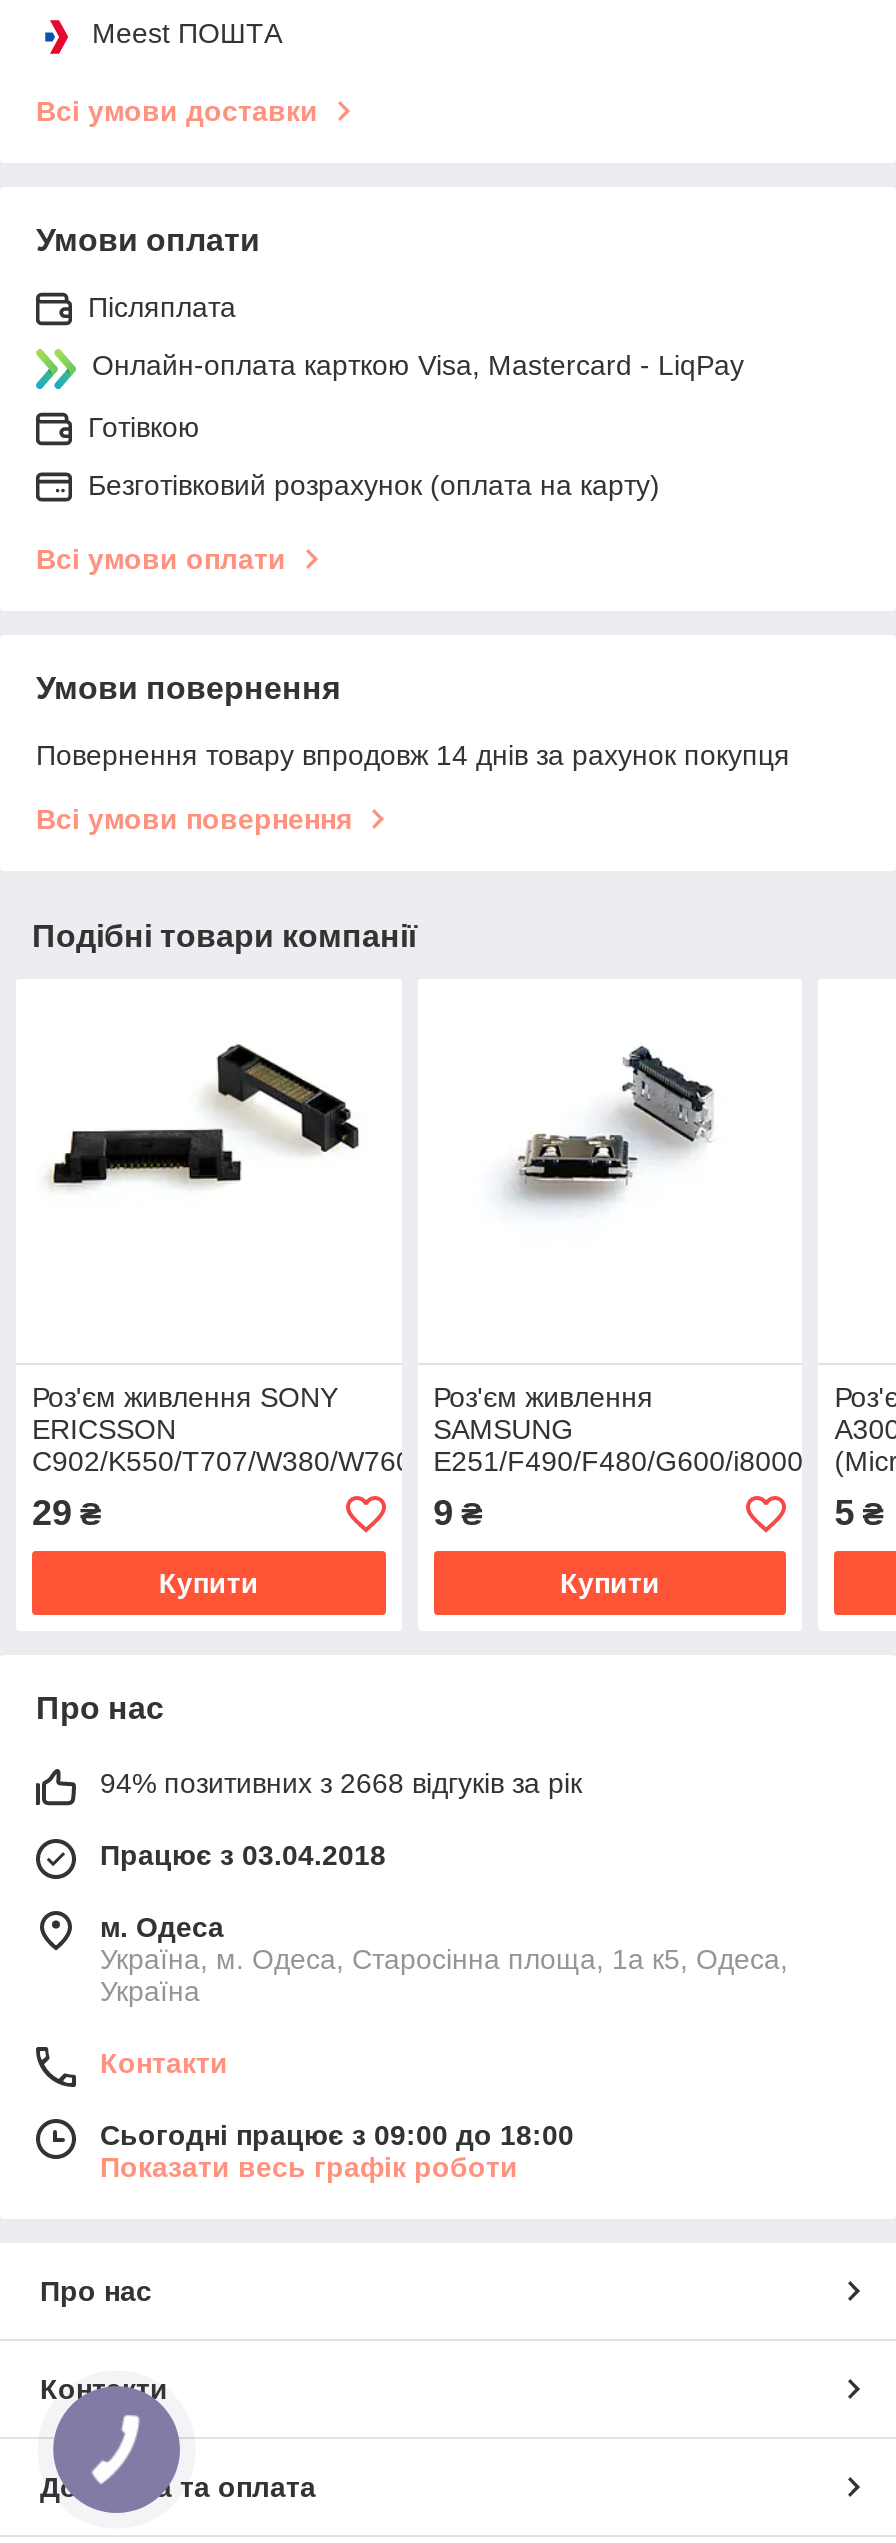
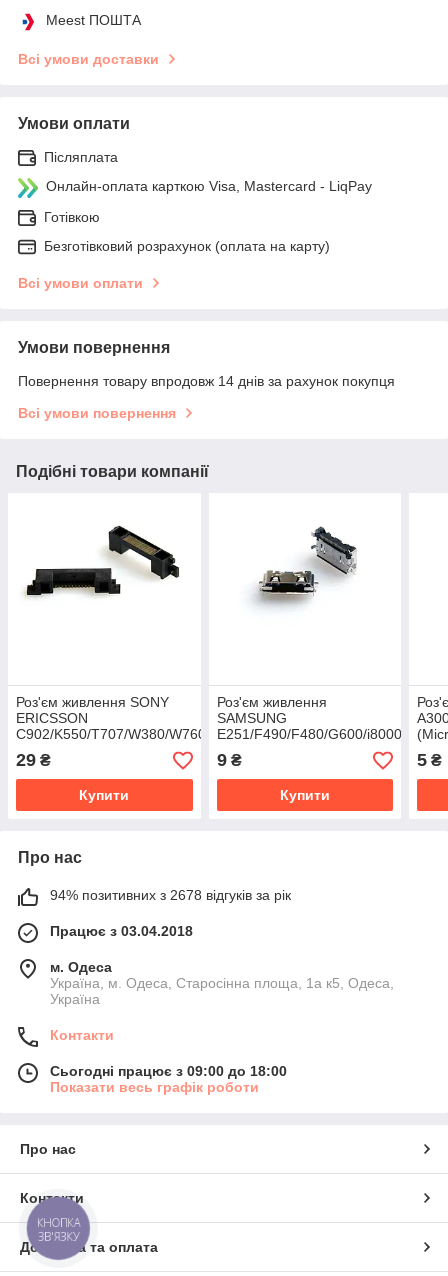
- 94% позитивних з 2668 відгуків за рік
+ 94% позитивних з 2678 відгуків за рік

+ КНОПКА
+ ЗВ'ЯЗКУ
